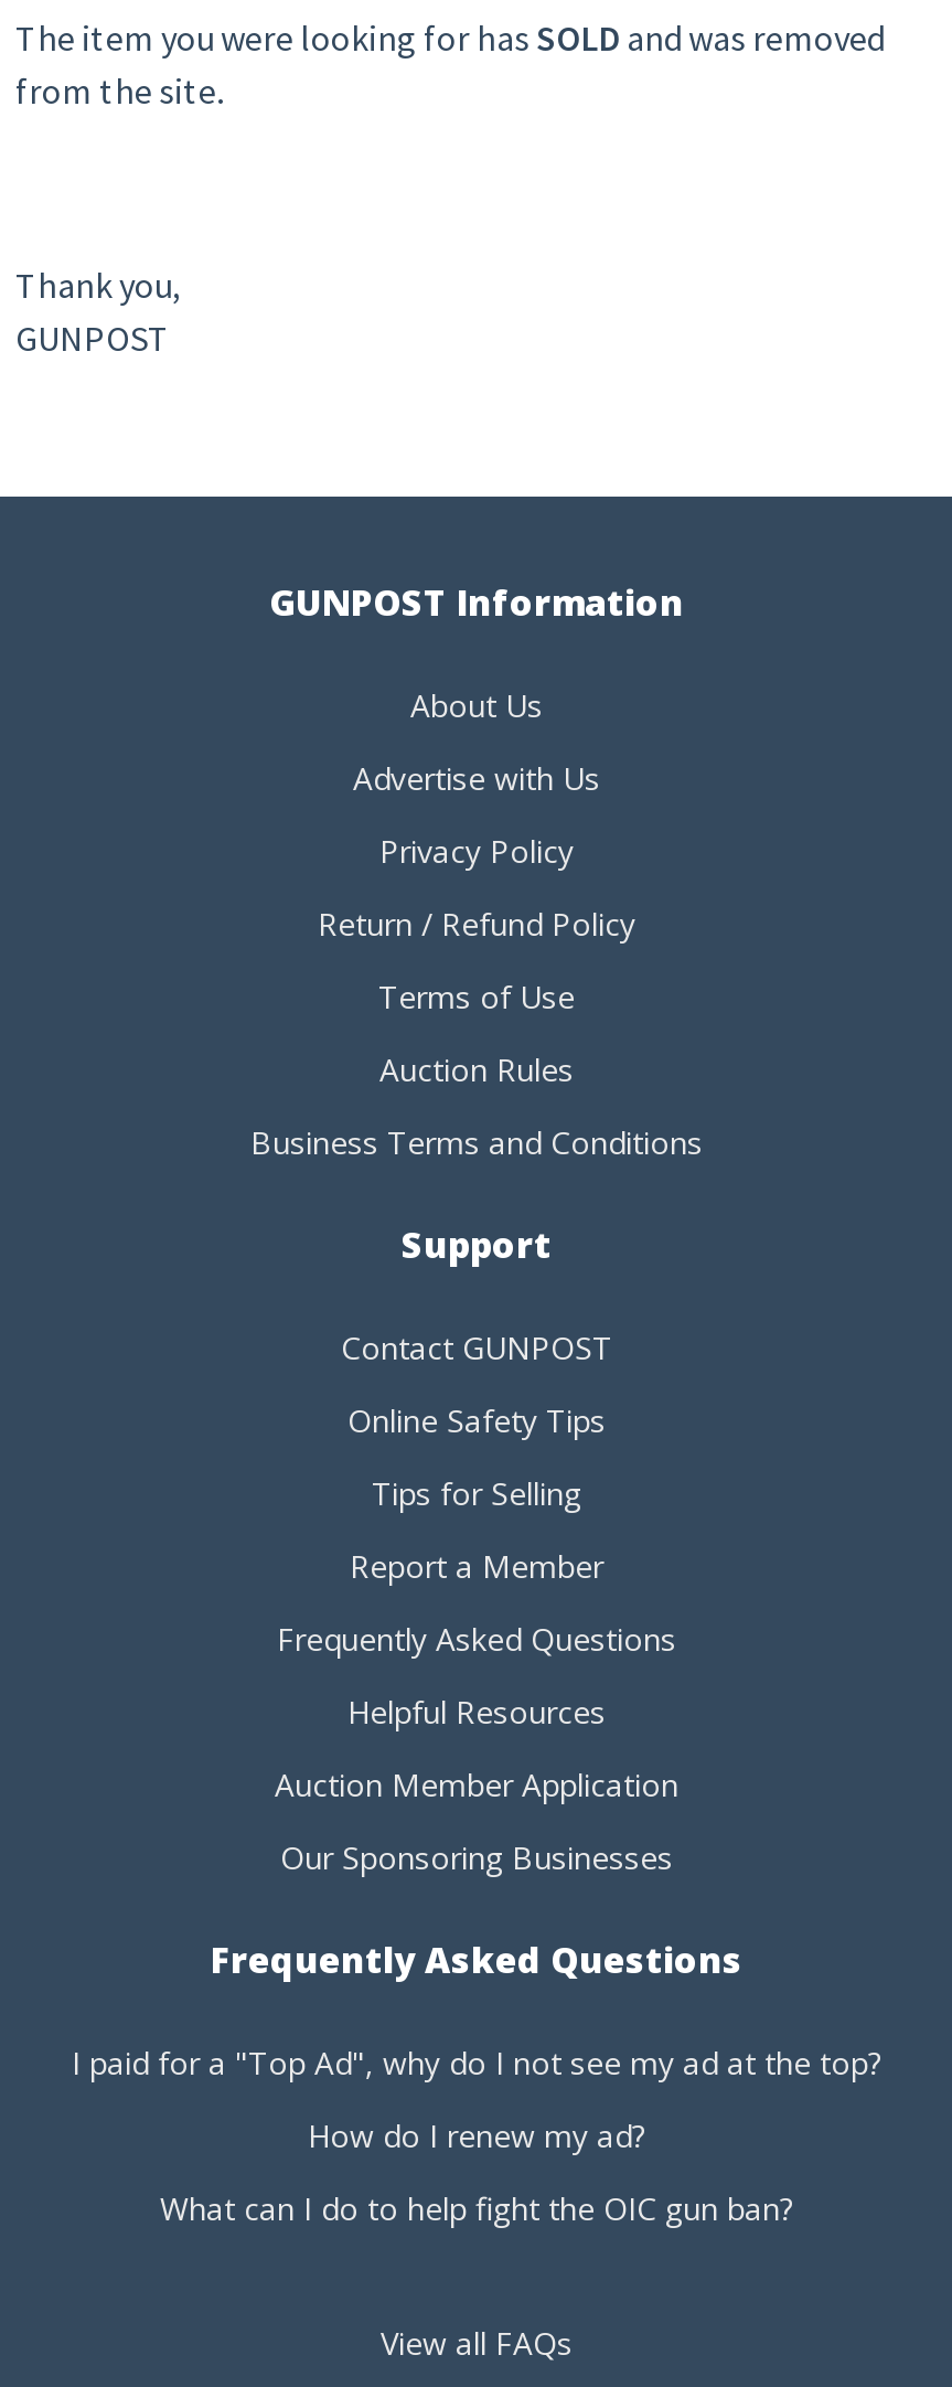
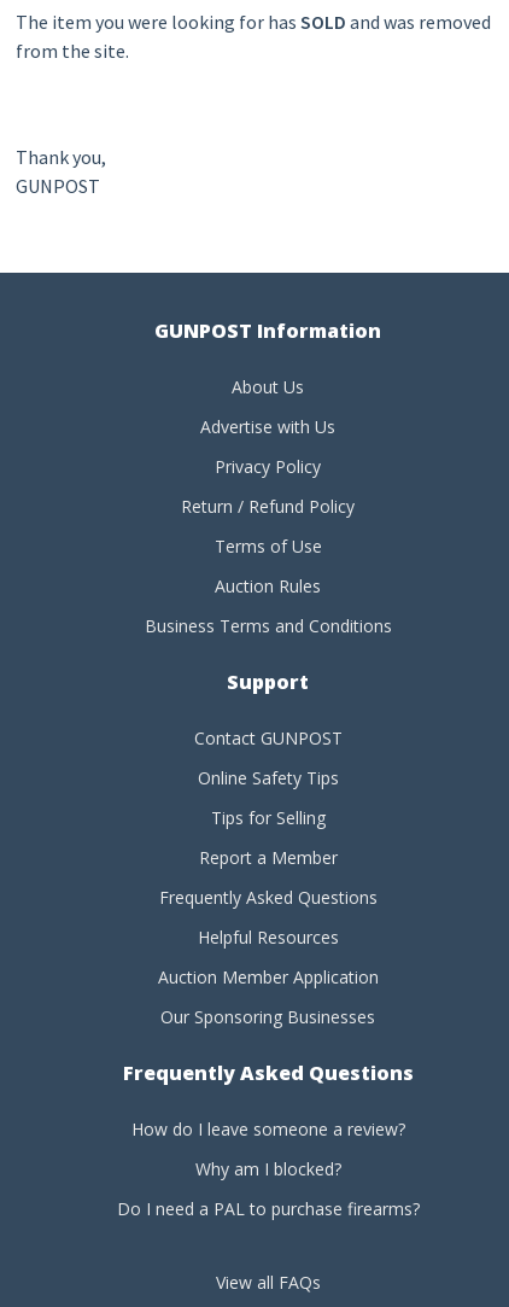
- I paid for a "Top Ad", why do I not see my ad at the top?
+ How do I leave someone a review?

- How do I renew my ad?
+ Why am I blocked?

- What can I do to help fight the OIC gun ban?
+ Do I need a PAL to purchase firearms?
